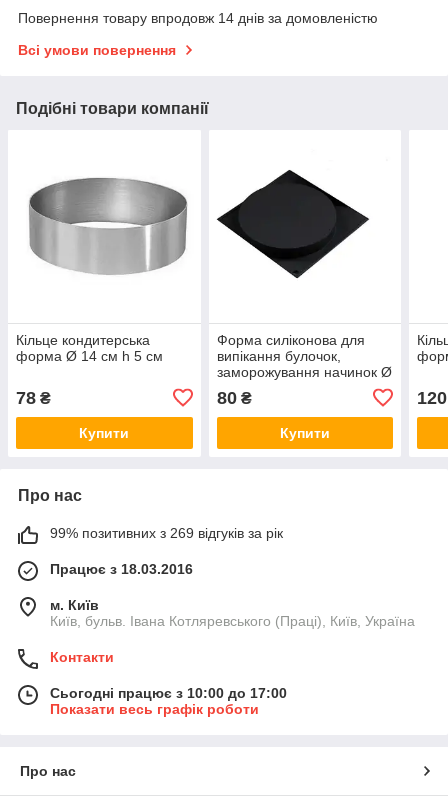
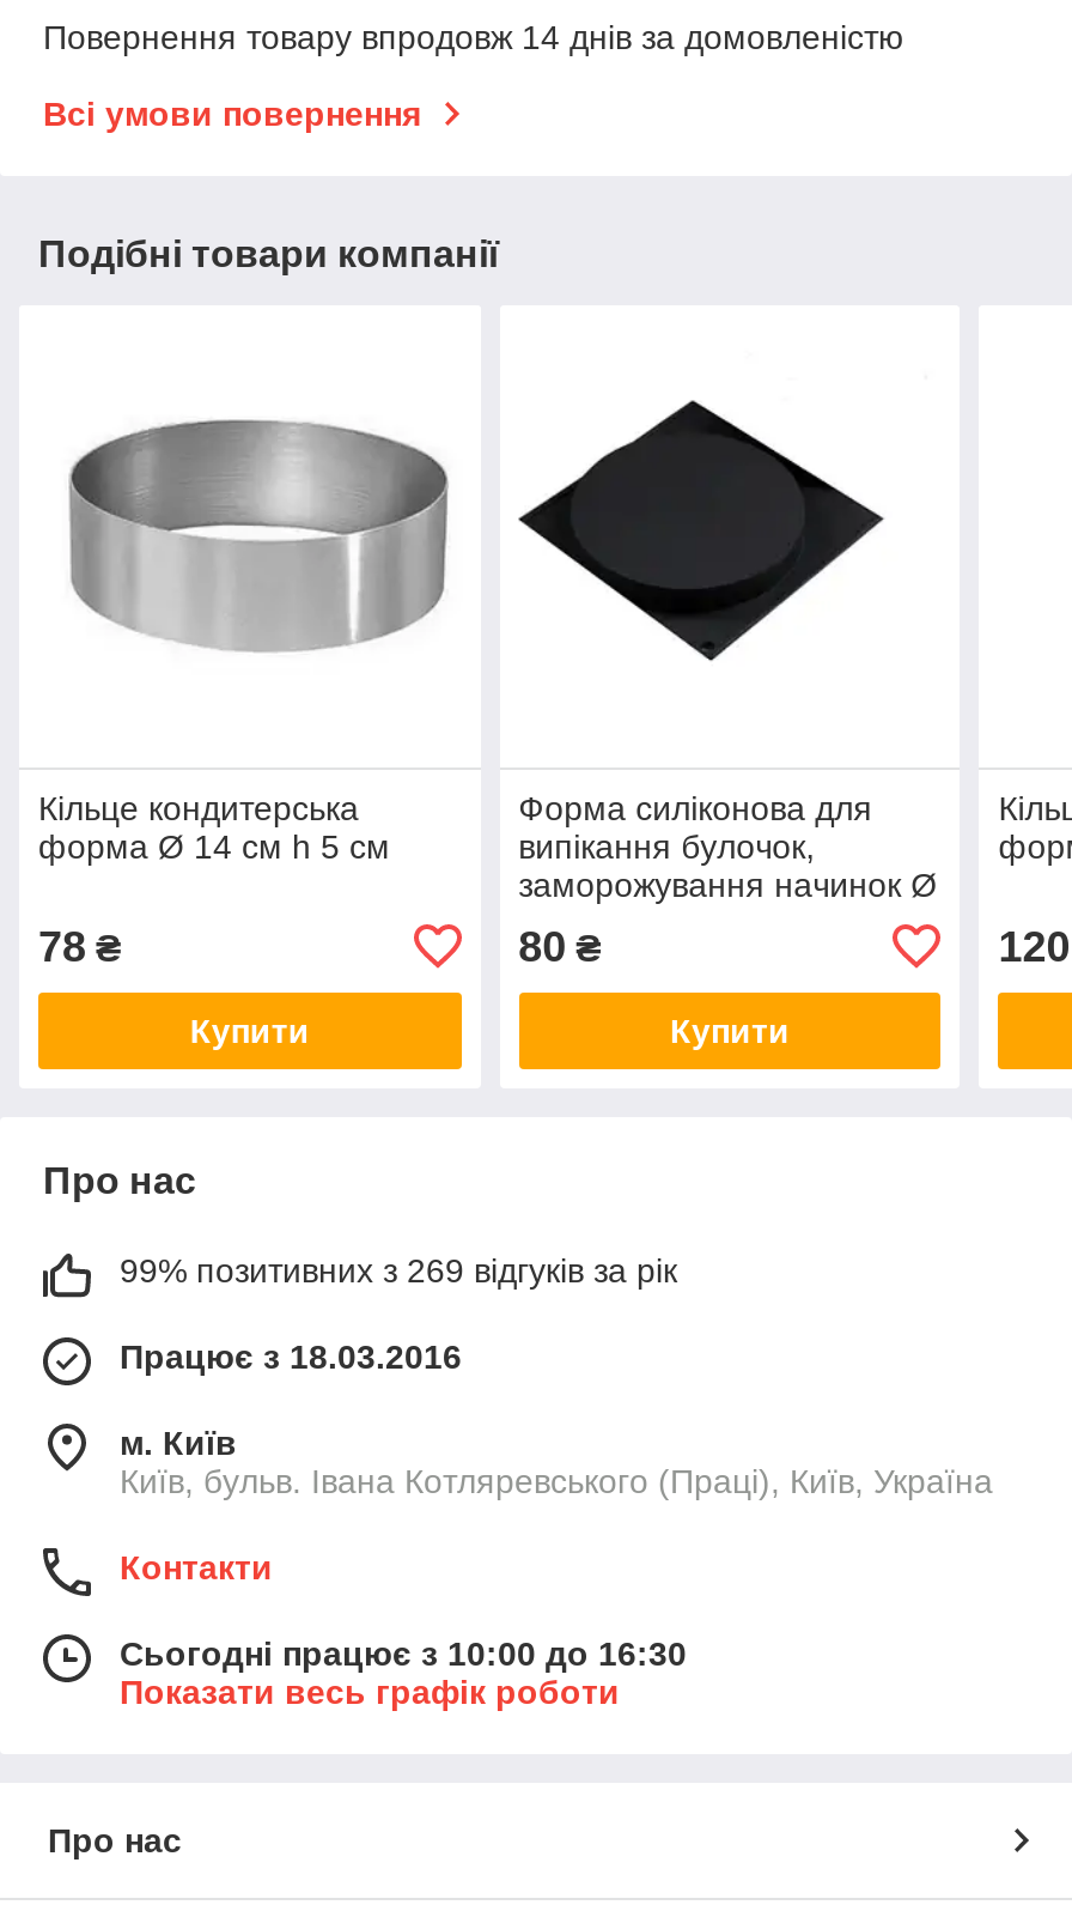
- Сьогодні працює з 10:00 до 17:00
+ Сьогодні працює з 10:00 до 16:30
